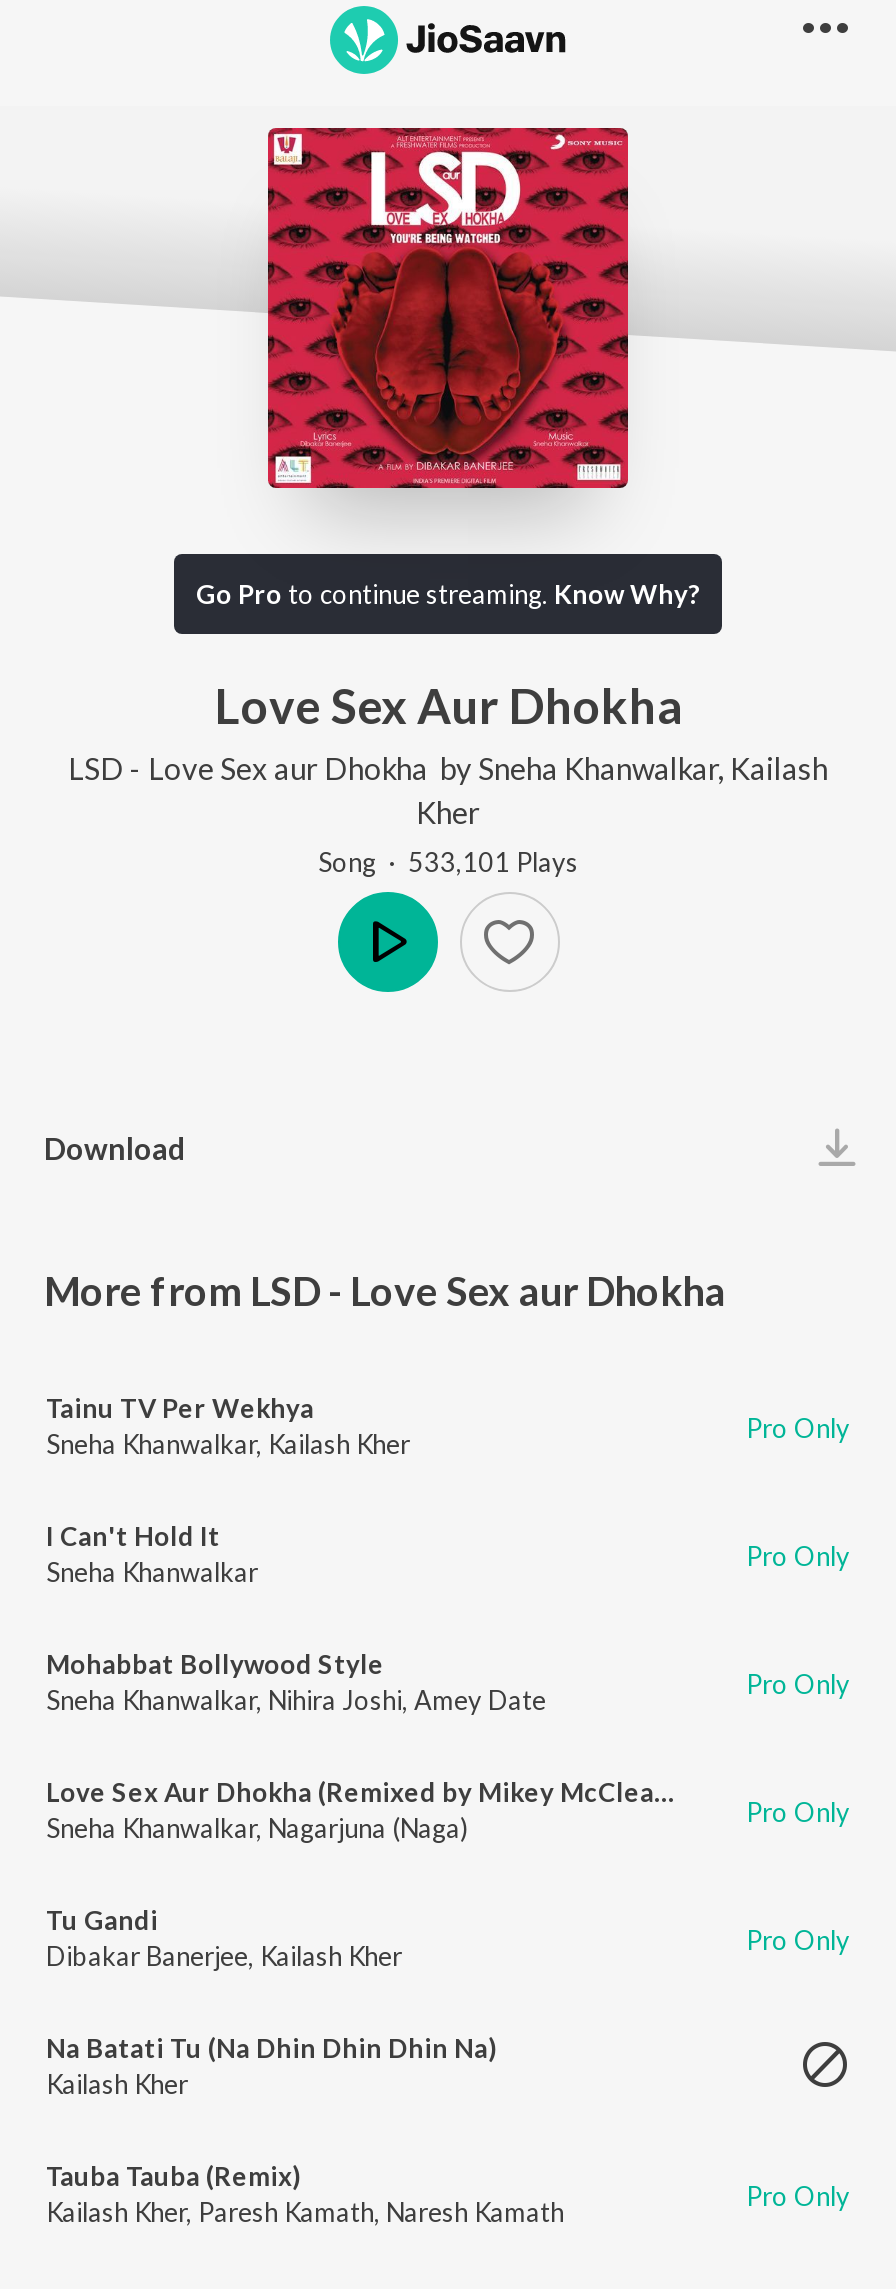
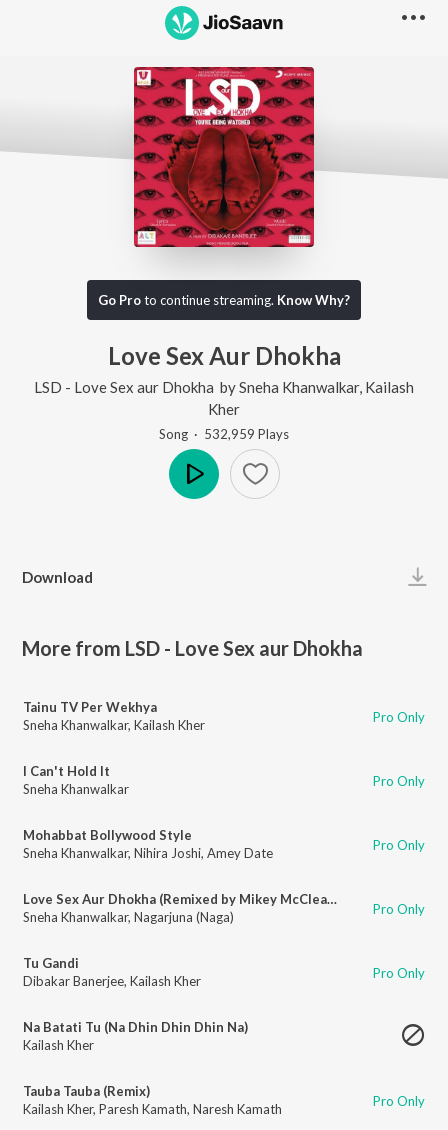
- Song · 533,101 Plays
+ Song · 532,959 Plays
